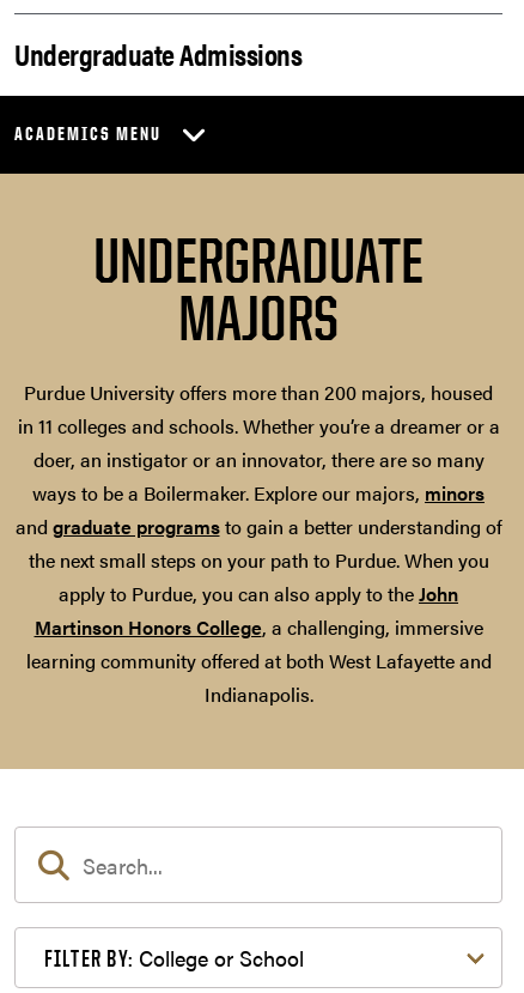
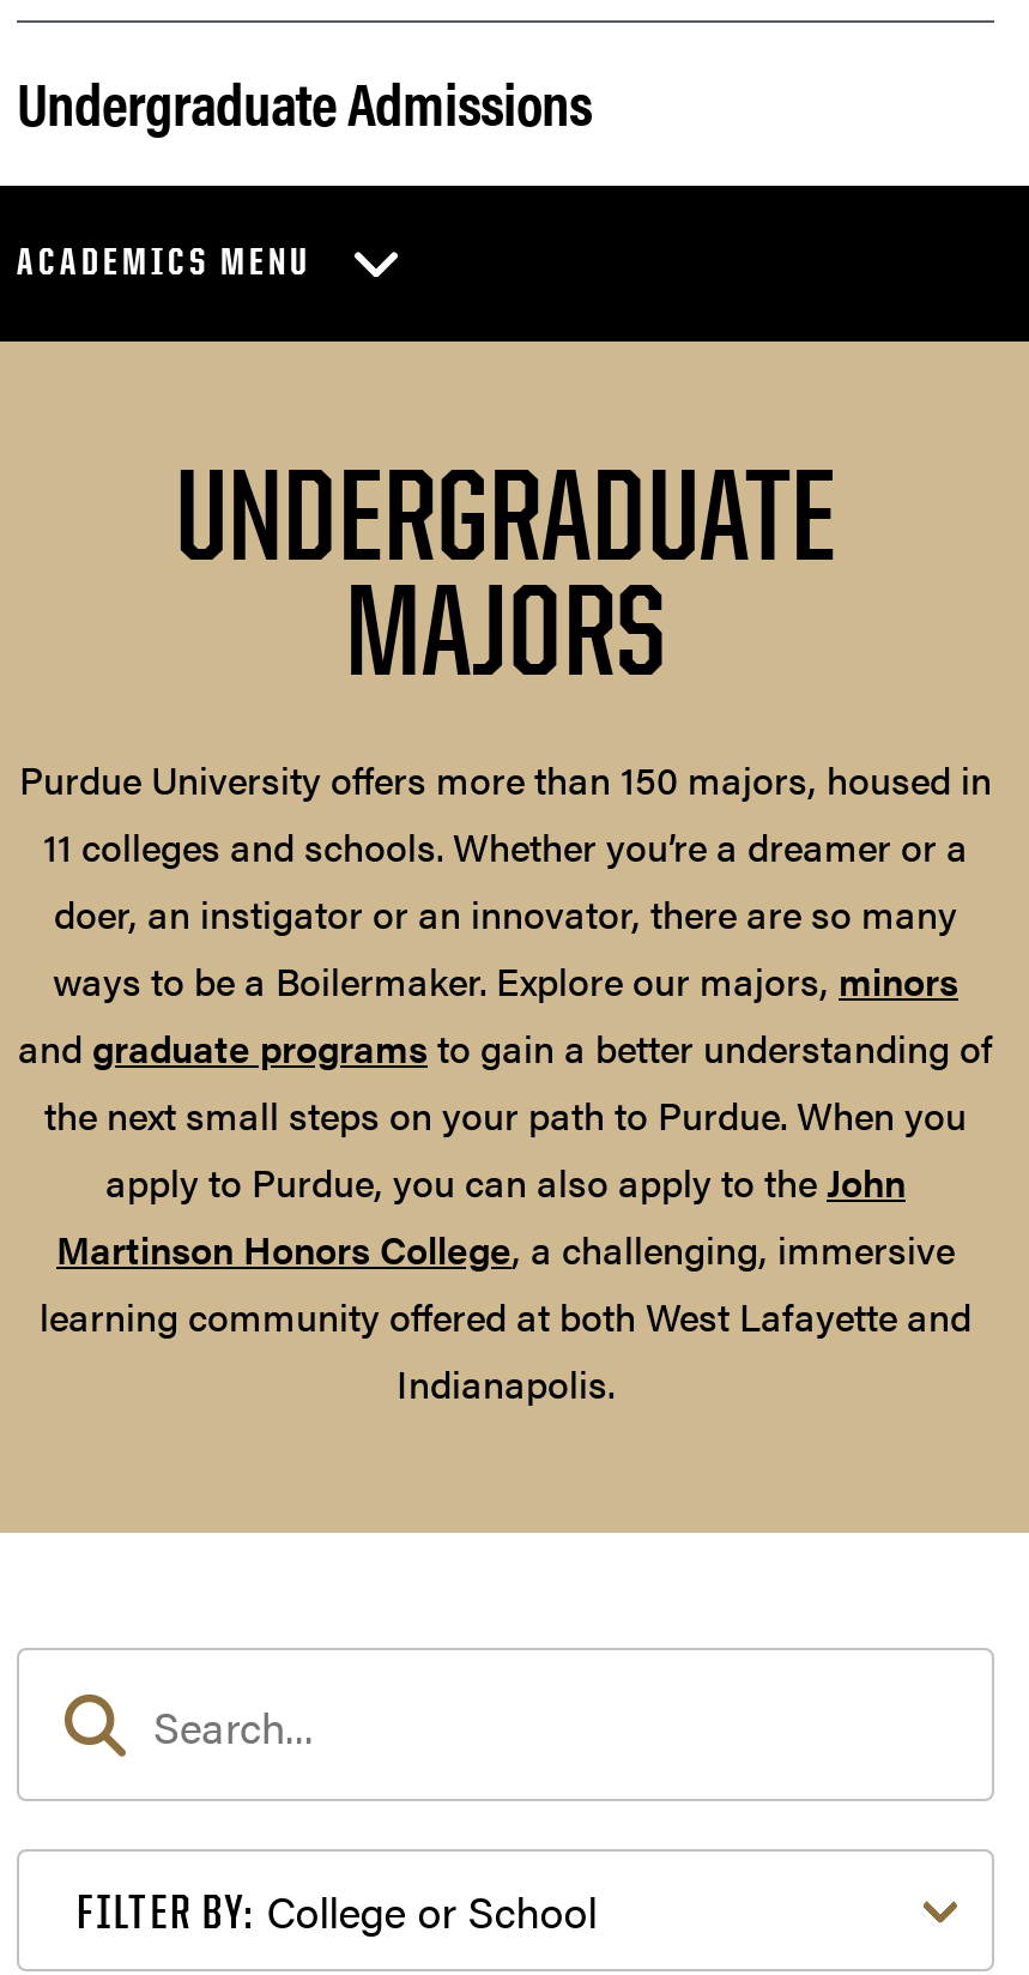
- Purdue University offers more than 200 majors, housed
- in 11 colleges and schools. Whether you’re a dreamer or a
+ Purdue University offers more than 150 majors, housed in
+ 11 colleges and schools. Whether you’re a dreamer or a
